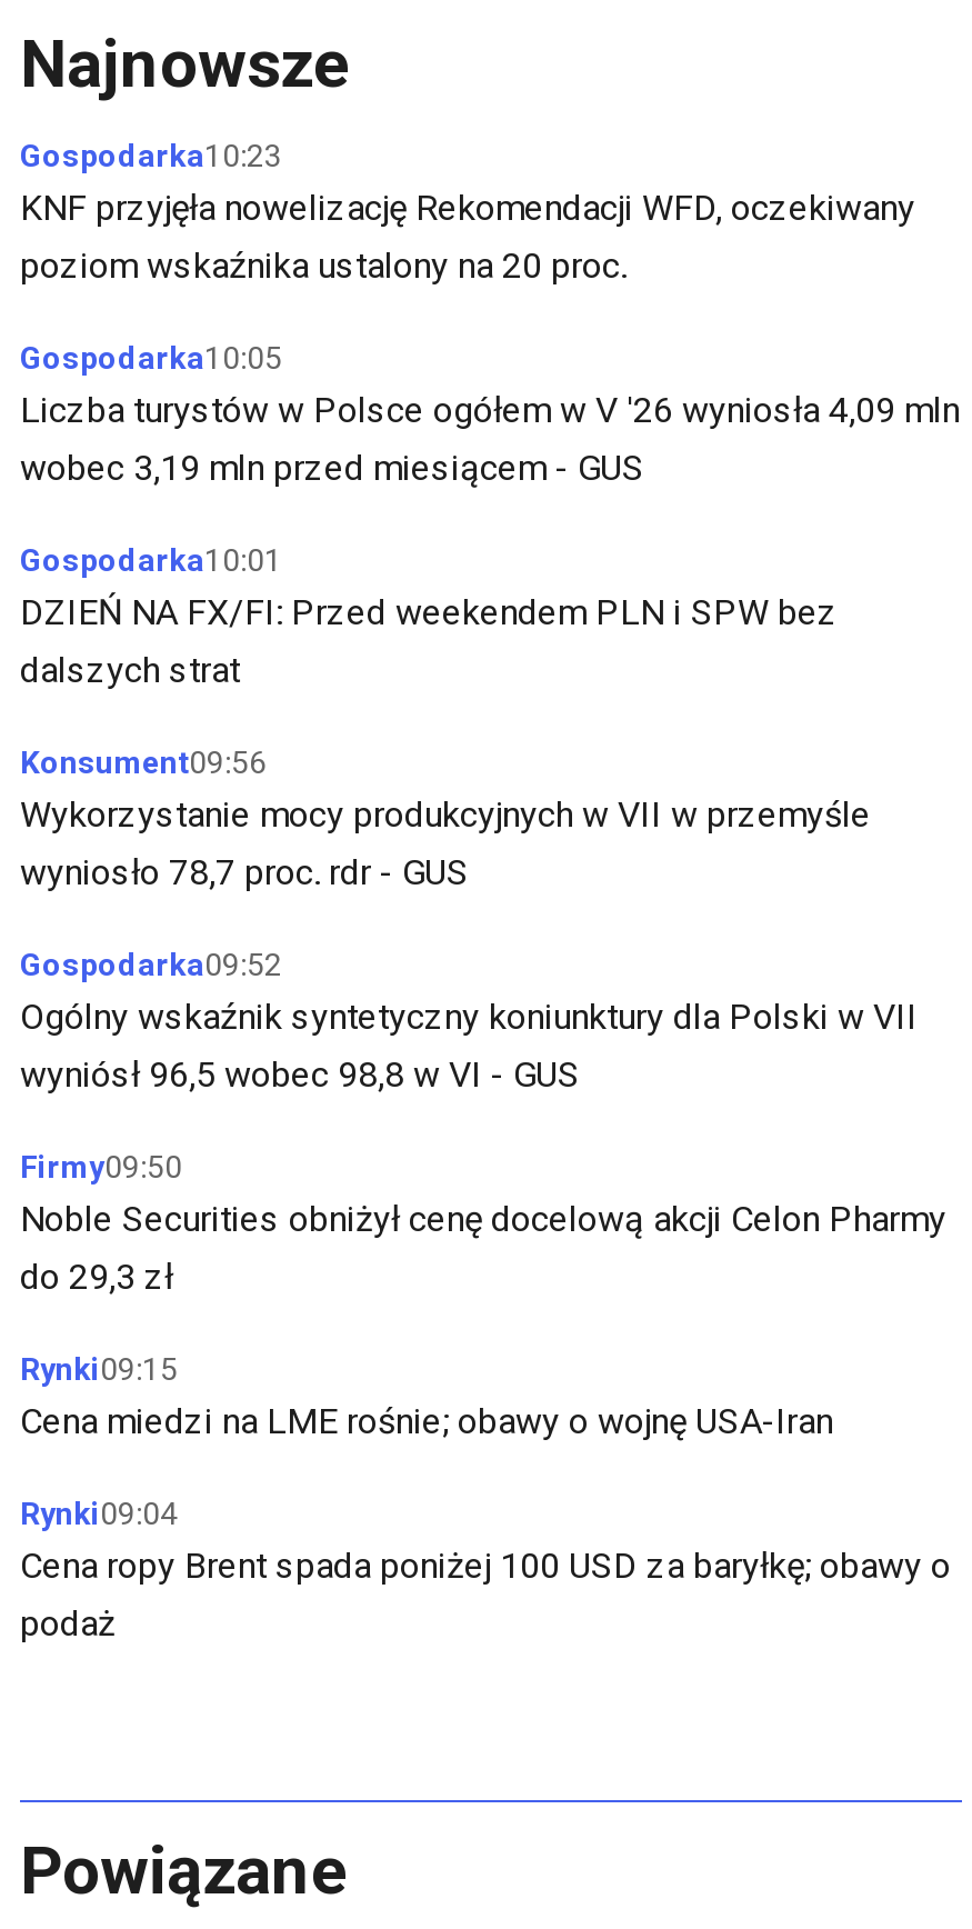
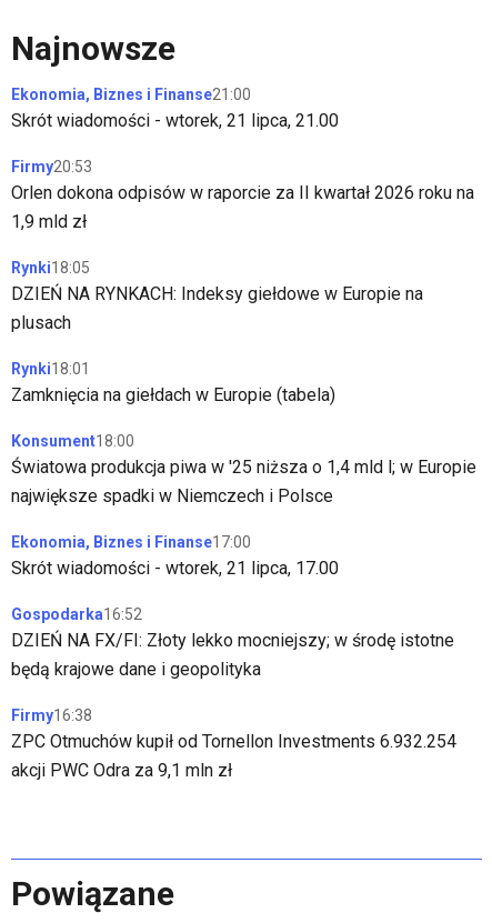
- Gospodarka10:23
- KNF przyjęła nowelizację Rekomendacji WFD, oczekiwany
- poziom wskaźnika ustalony na 20 proc.
+ Ekonomia, Biznes i Finanse21:00
+ Skrót wiadomości - wtorek, 21 lipca, 21.00

- Gospodarka10:05
- Liczba turystów w Polsce ogółem w V '26 wyniosła 4,09 mln
- wobec 3,19 mln przed miesiącem - GUS
+ Firmy20:53
+ Orlen dokona odpisów w raporcie za II kwartał 2026 roku na
+ 1,9 mld zł

- Gospodarka10:01
- DZIEŃ NA FX/FI: Przed weekendem PLN i SPW bez
- dalszych strat
+ Rynki18:05
+ DZIEŃ NA RYNKACH: Indeksy giełdowe w Europie na
+ plusach

- Konsument09:56
- Wykorzystanie mocy produkcyjnych w VII w przemyśle
- wyniosło 78,7 proc. rdr - GUS
+ Rynki18:01
+ Zamknięcia na giełdach w Europie (tabela)

- Gospodarka09:52
- Ogólny wskaźnik syntetyczny koniunktury dla Polski w VII
- wyniósł 96,5 wobec 98,8 w VI - GUS
+ Konsument18:00
+ Światowa produkcja piwa w '25 niższa o 1,4 mld l; w Europie
+ największe spadki w Niemczech i Polsce

- Firmy09:50
- Noble Securities obniżył cenę docelową akcji Celon Pharmy
- do 29,3 zł
+ Ekonomia, Biznes i Finanse17:00
+ Skrót wiadomości - wtorek, 21 lipca, 17.00

- Rynki09:15
- Cena miedzi na LME rośnie; obawy o wojnę USA-Iran
+ Gospodarka16:52
+ DZIEŃ NA FX/FI: Złoty lekko mocniejszy; w środę istotne
+ będą krajowe dane i geopolityka

- Rynki09:04
- Cena ropy Brent spada poniżej 100 USD za baryłkę; obawy o
- podaż
+ Firmy16:38
+ ZPC Otmuchów kupił od Tornellon Investments 6.932.254
+ akcji PWC Odra za 9,1 mln zł
